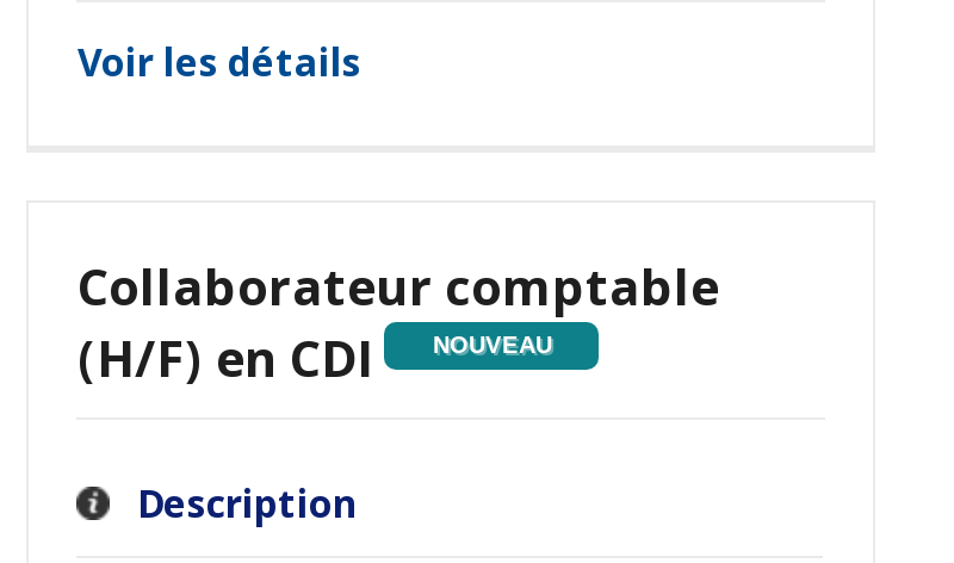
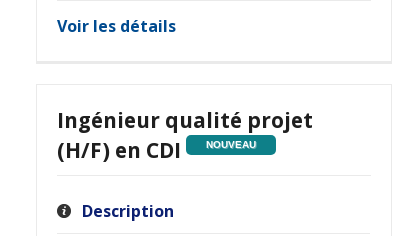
- Collaborateur comptable
+ Ingénieur qualité projet
